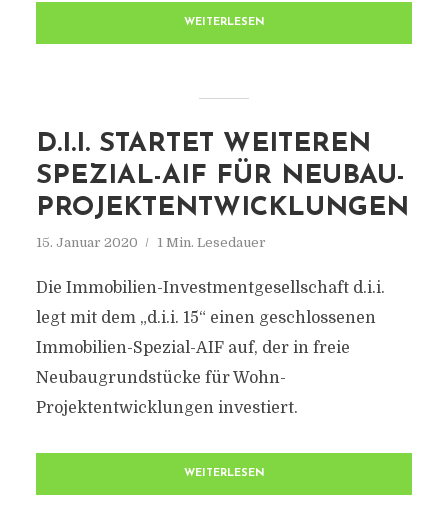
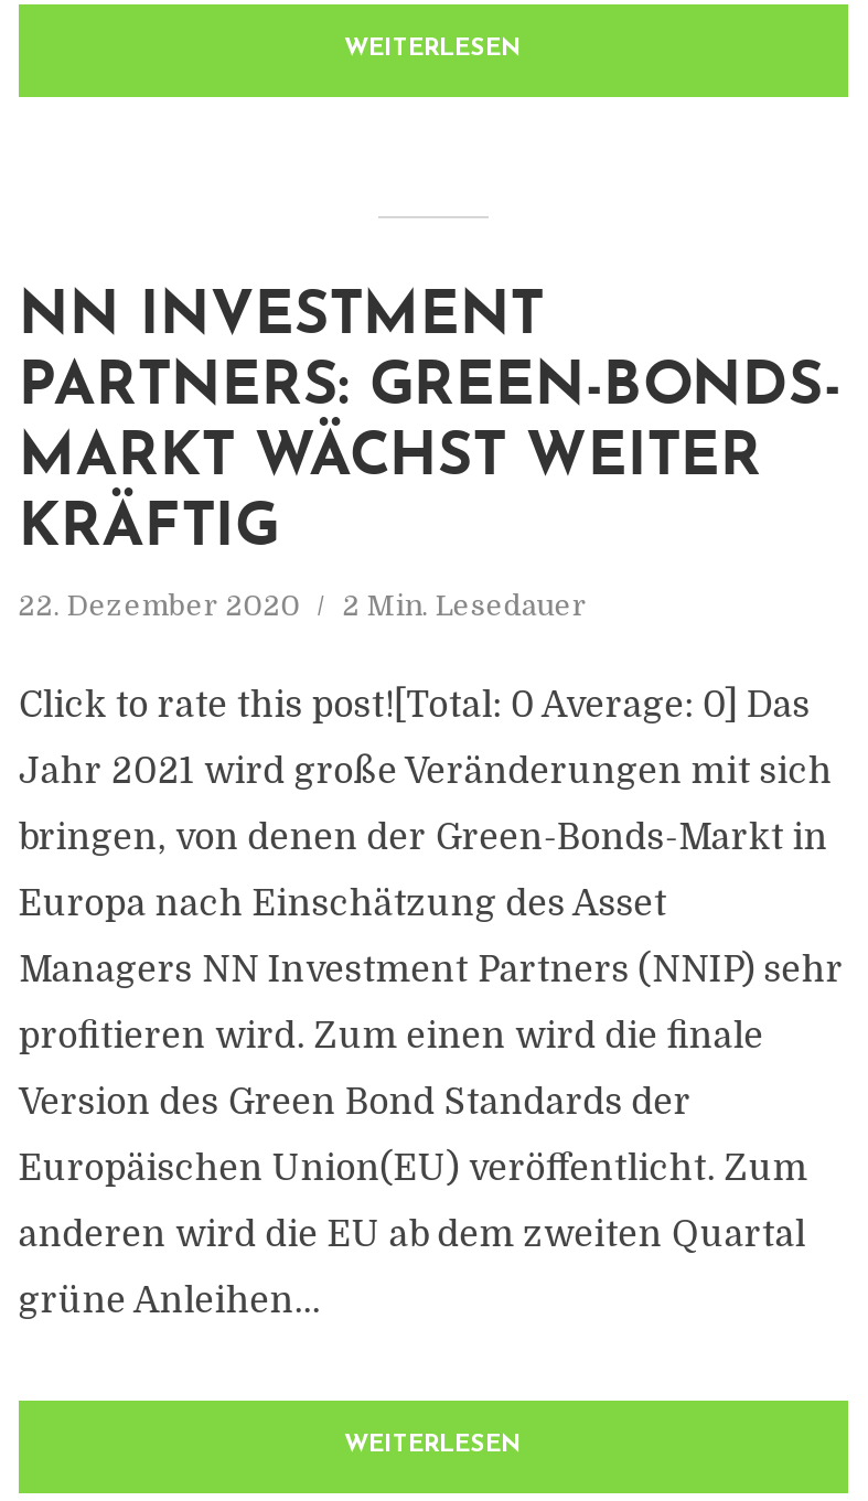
- D.I.I. STARTET WEITEREN
- SPEZIAL-AIF FÜR NEUBAU-
- PROJEKTENTWICKLUNGEN
- 15. Januar 2020
- 1 Min. Lesedauer
- Die Immobilien-Investmentgesellschaft d.i.i.
- legt mit dem „d.i.i. 15“ einen geschlossenen
- Immobilien-Spezial-AIF auf, der in freie
- Neubaugrundstücke für Wohn-
- Projektentwicklungen investiert.
+ NN INVESTMENT
+ PARTNERS: GREEN-BONDS-
+ MARKT WÄCHST WEITER
+ KRÄFTIG
+ 22. Dezember 2020
+ 2 Min. Lesedauer
+ Click to rate this post![Total: 0 Average: 0] Das
+ Jahr 2021 wird große Veränderungen mit sich
+ bringen, von denen der Green-Bonds-Markt in
+ Europa nach Einschätzung des Asset
+ Managers NN Investment Partners (NNIP) sehr
+ profitieren wird. Zum einen wird die finale
+ Version des Green Bond Standards der
+ Europäischen Union(EU) veröffentlicht. Zum
+ anderen wird die EU ab dem zweiten Quartal
+ grüne Anleihen...
